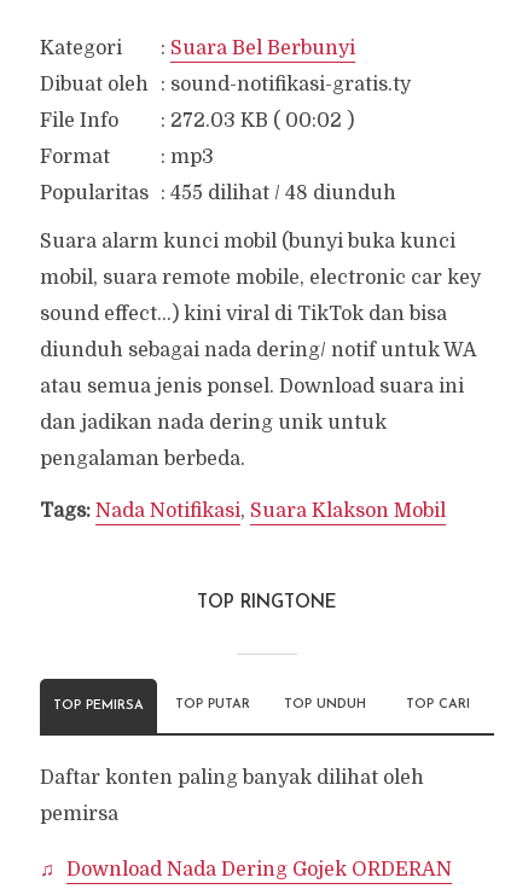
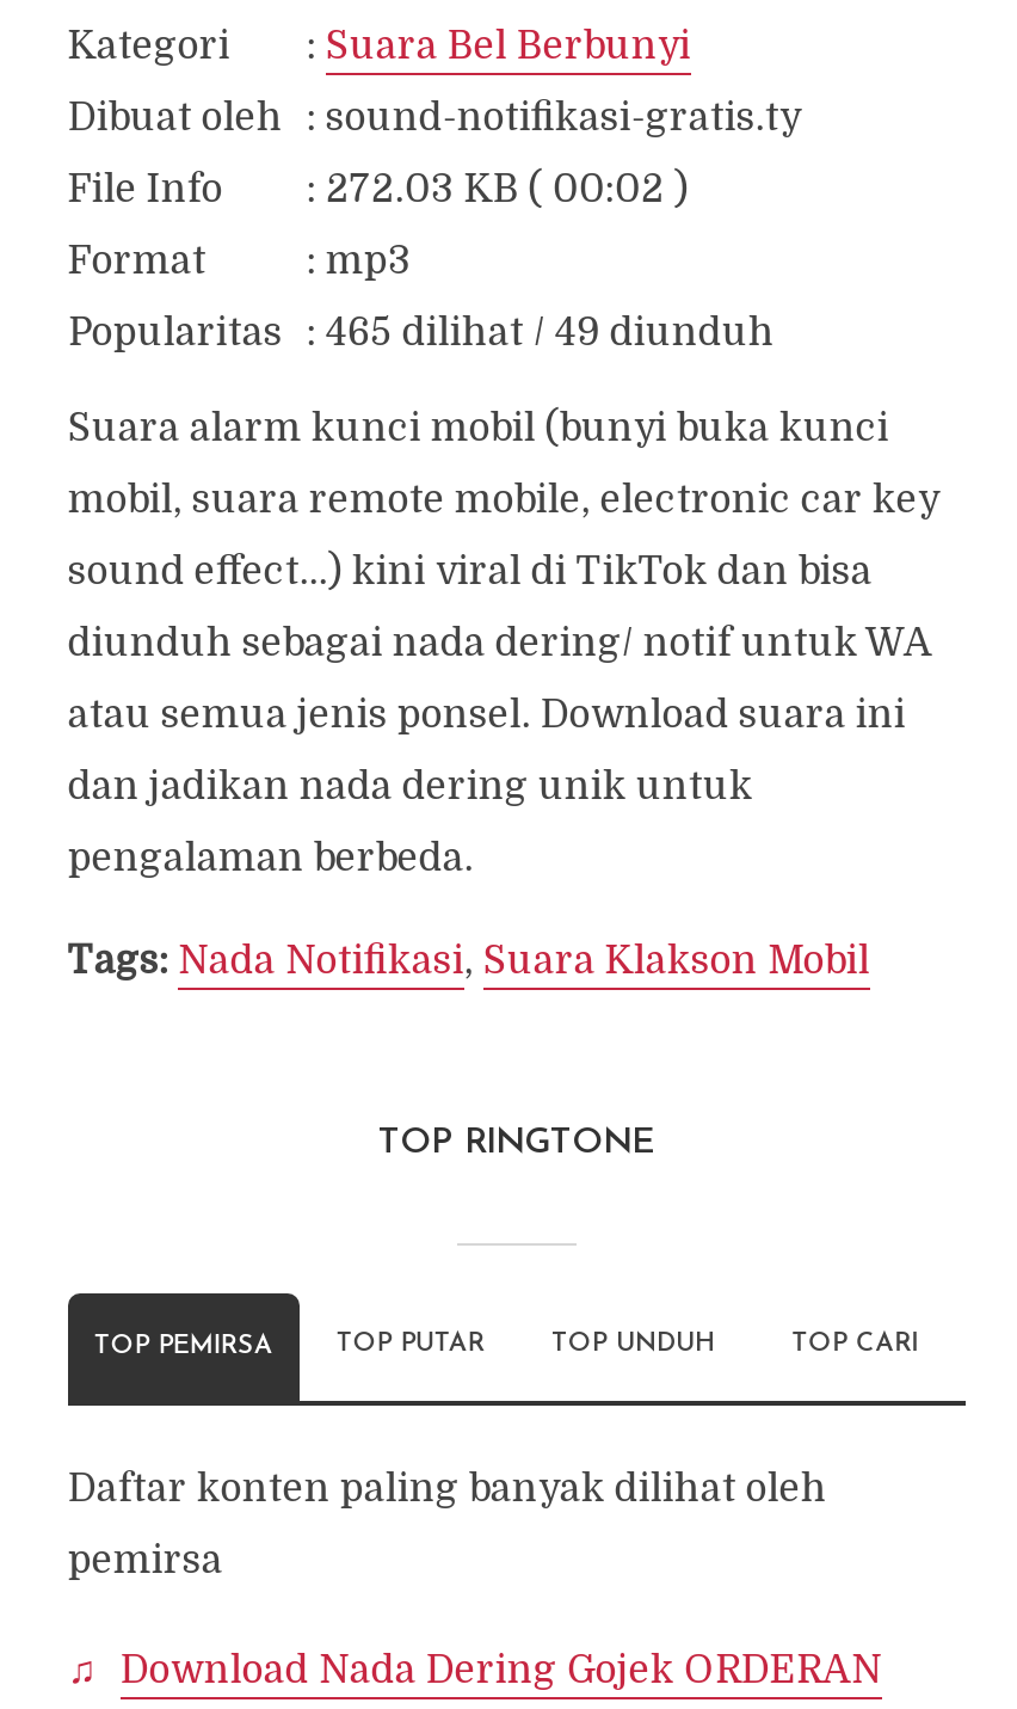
- Popularitas : 455 dilihat / 48 diunduh
+ Popularitas : 465 dilihat / 49 diunduh
